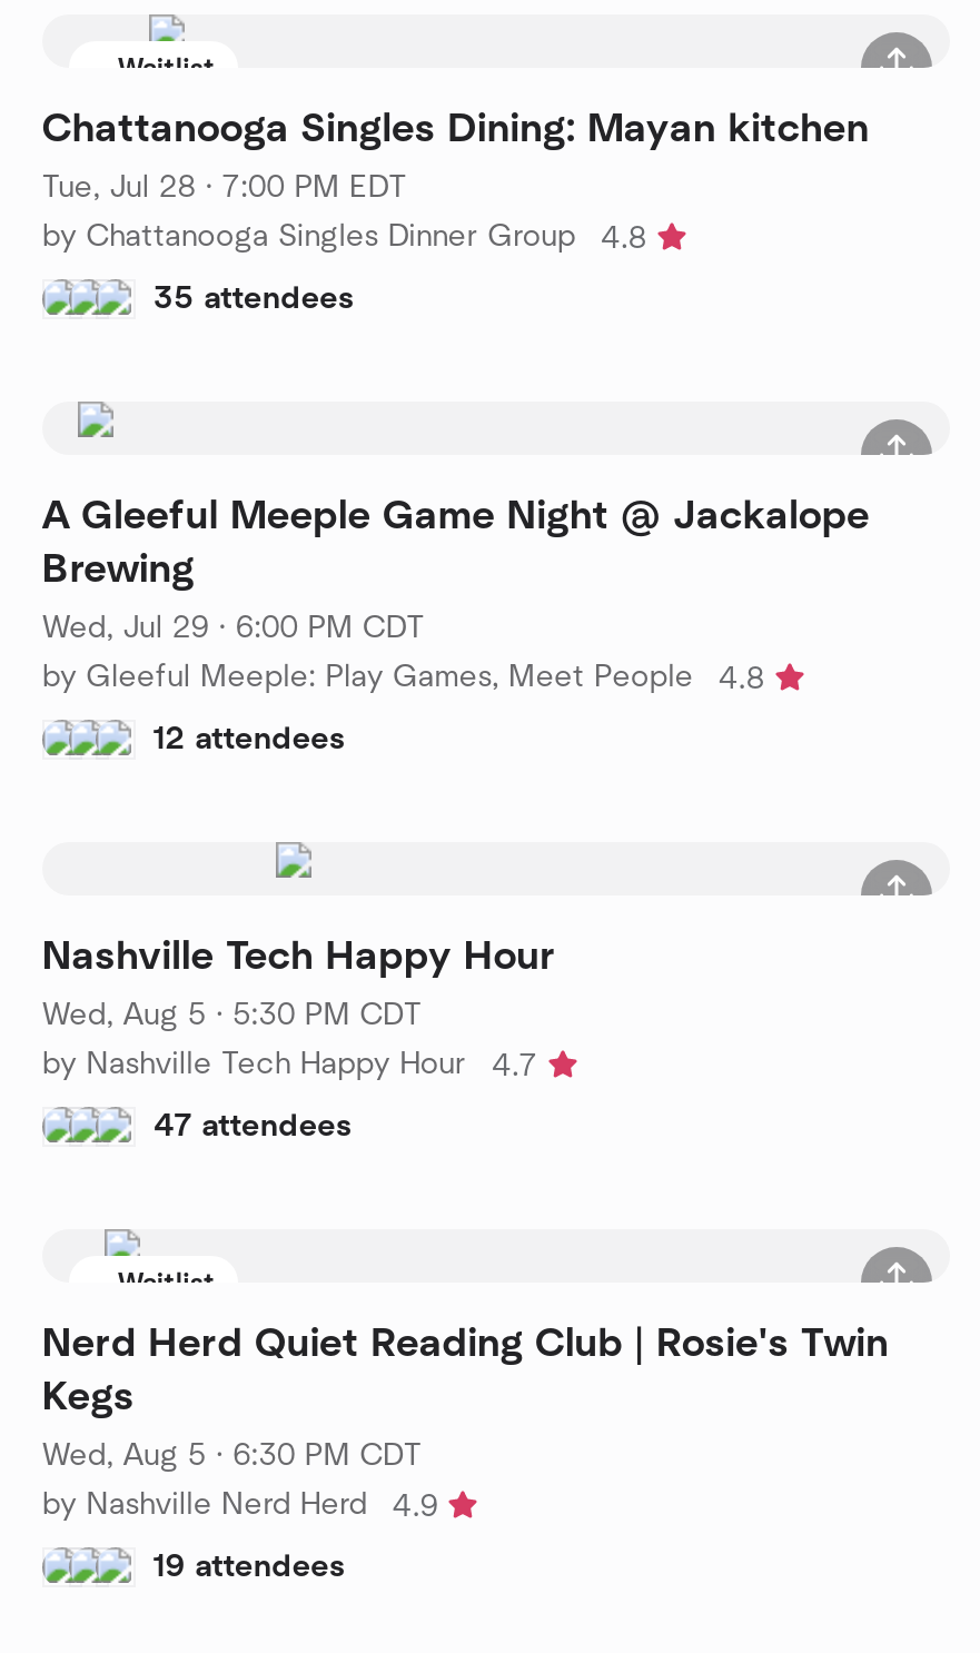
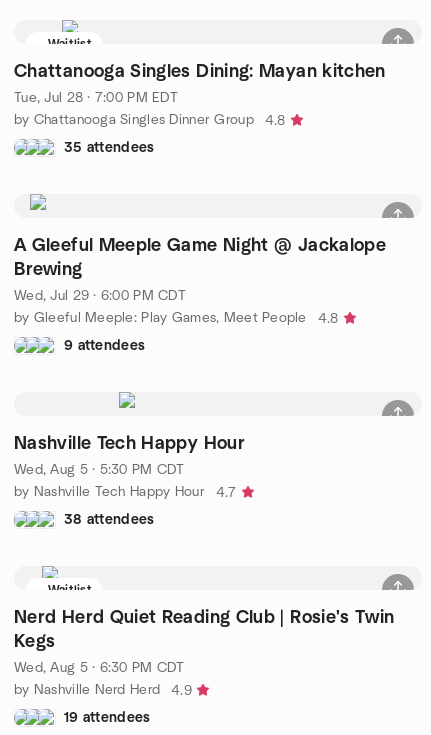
- 12 attendees
+ 9 attendees

- 47 attendees
+ 38 attendees
